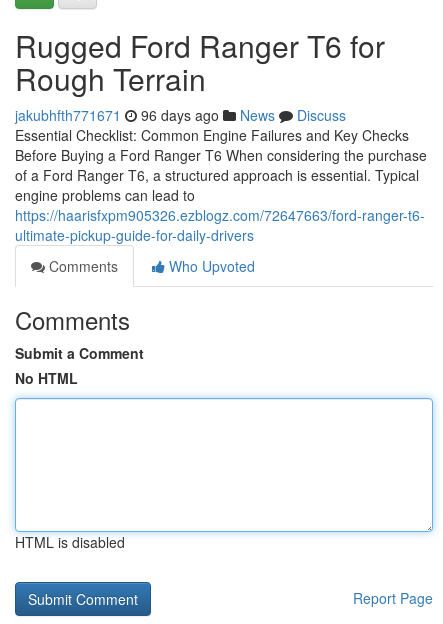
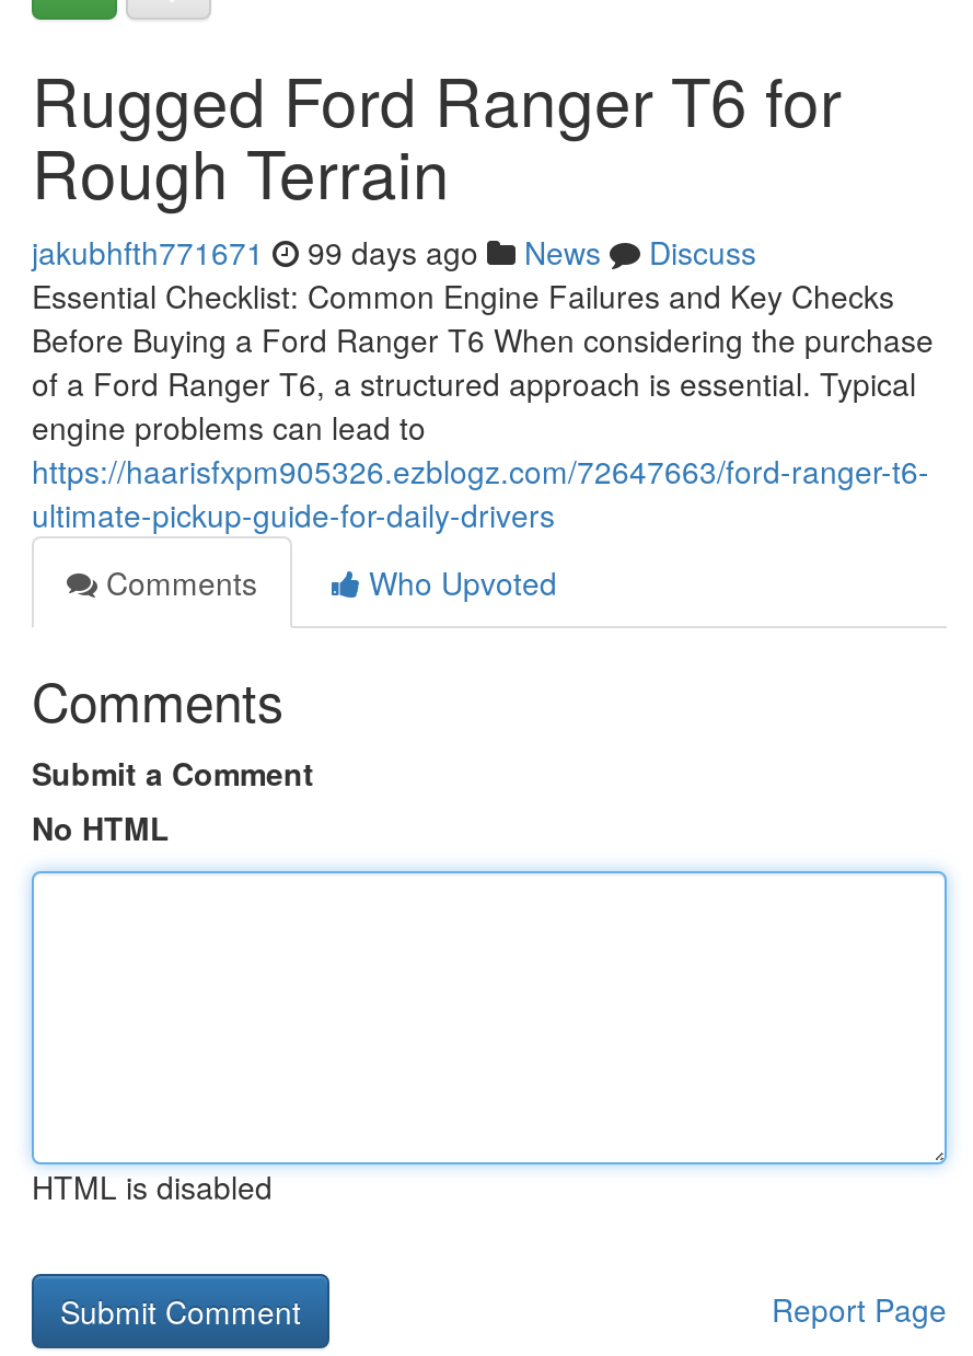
- jakubhfth771671 96 days ago News Discuss
+ jakubhfth771671 99 days ago News Discuss
